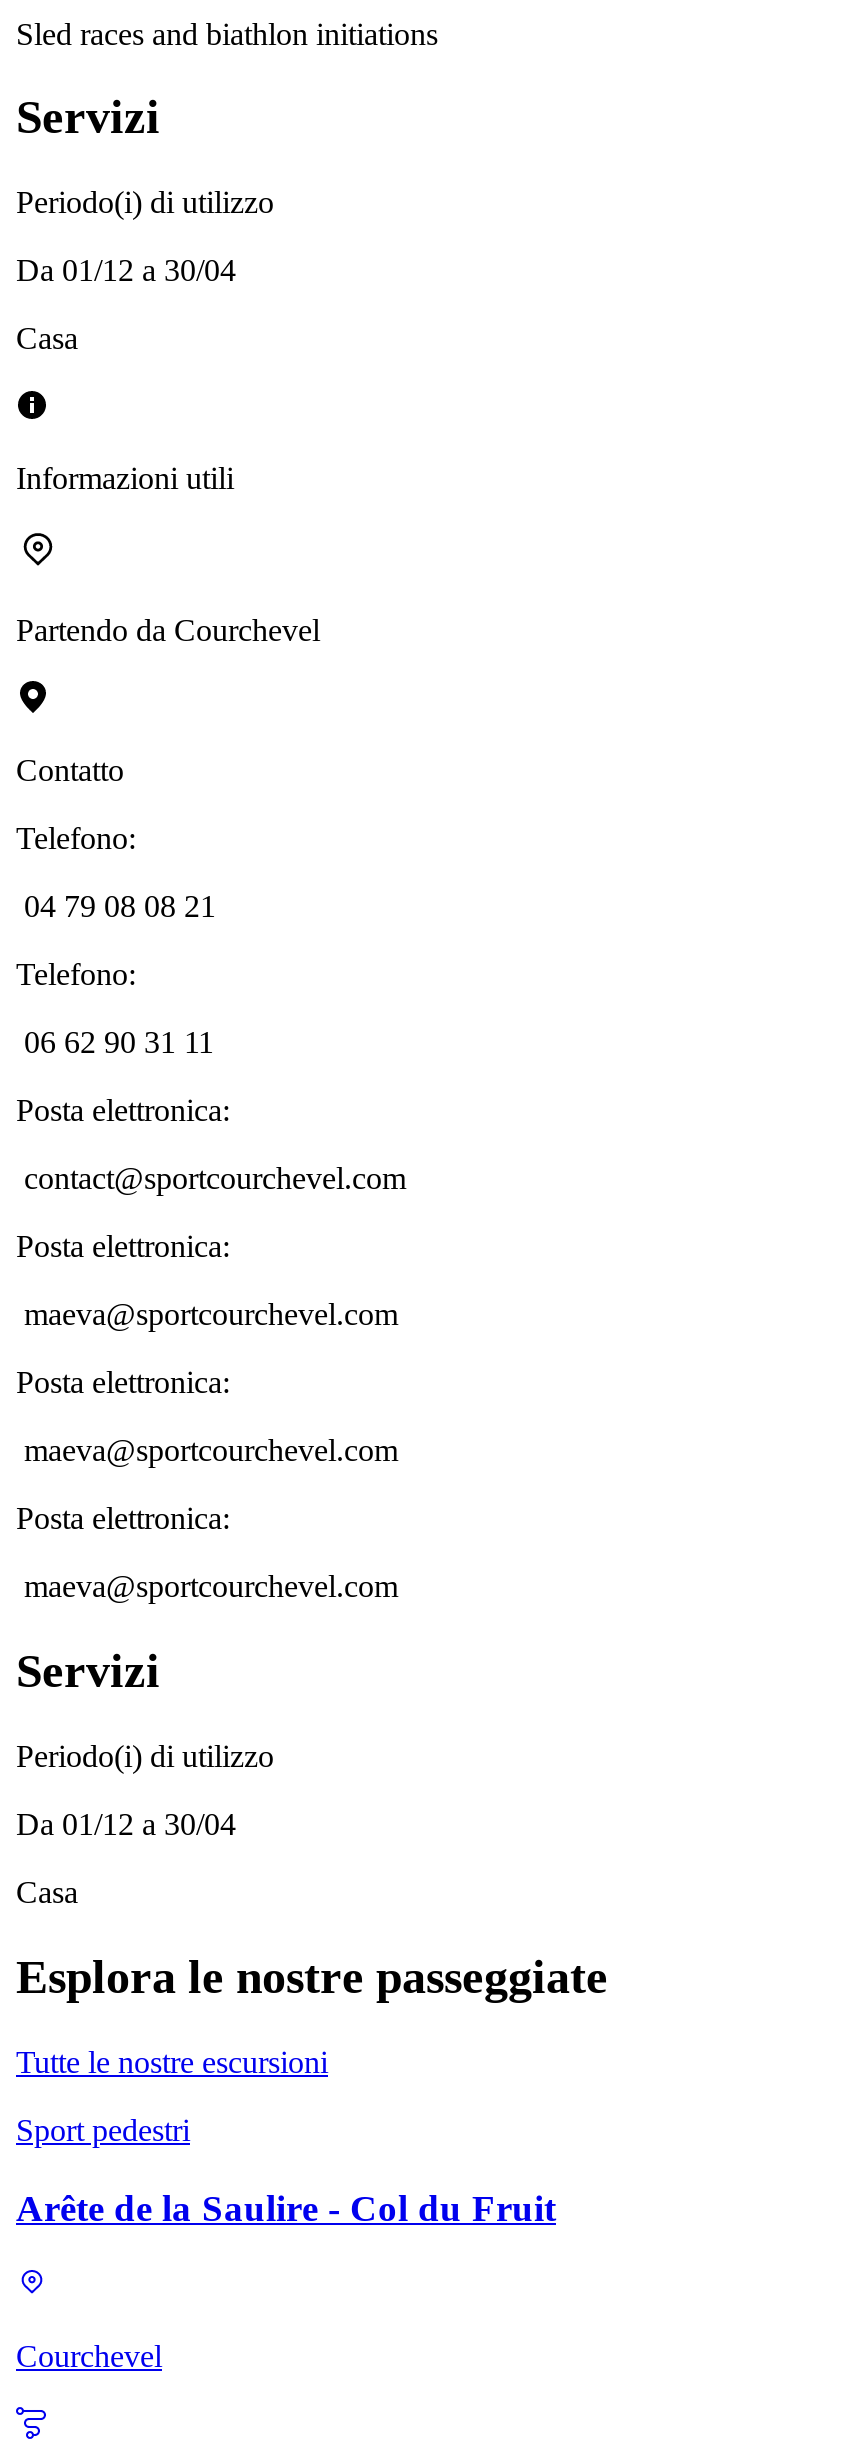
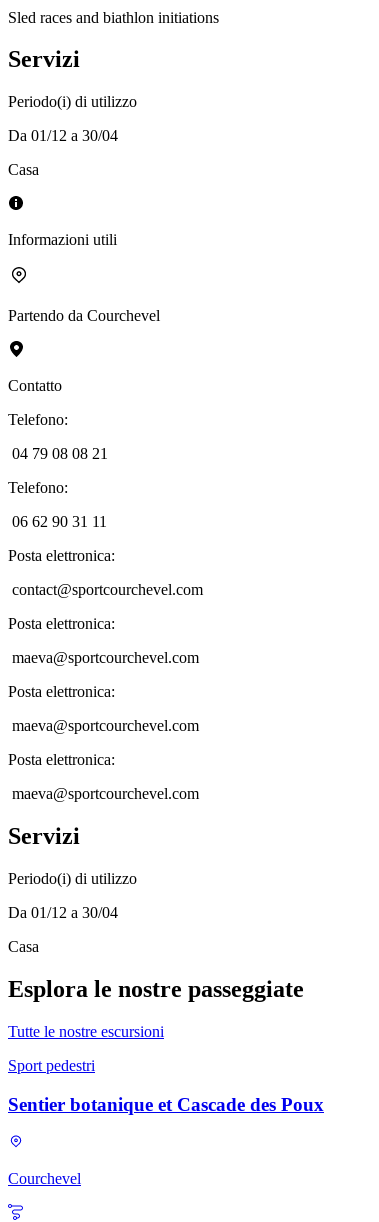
- Arête de la Saulire - Col du Fruit
+ Sentier botanique et Cascade des Poux
